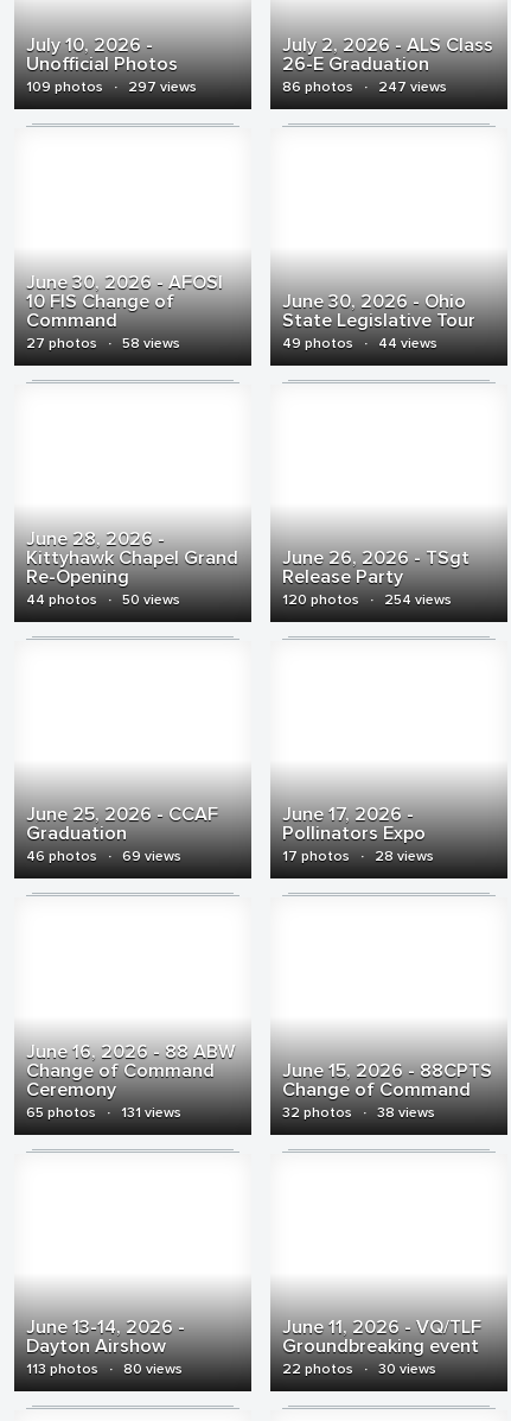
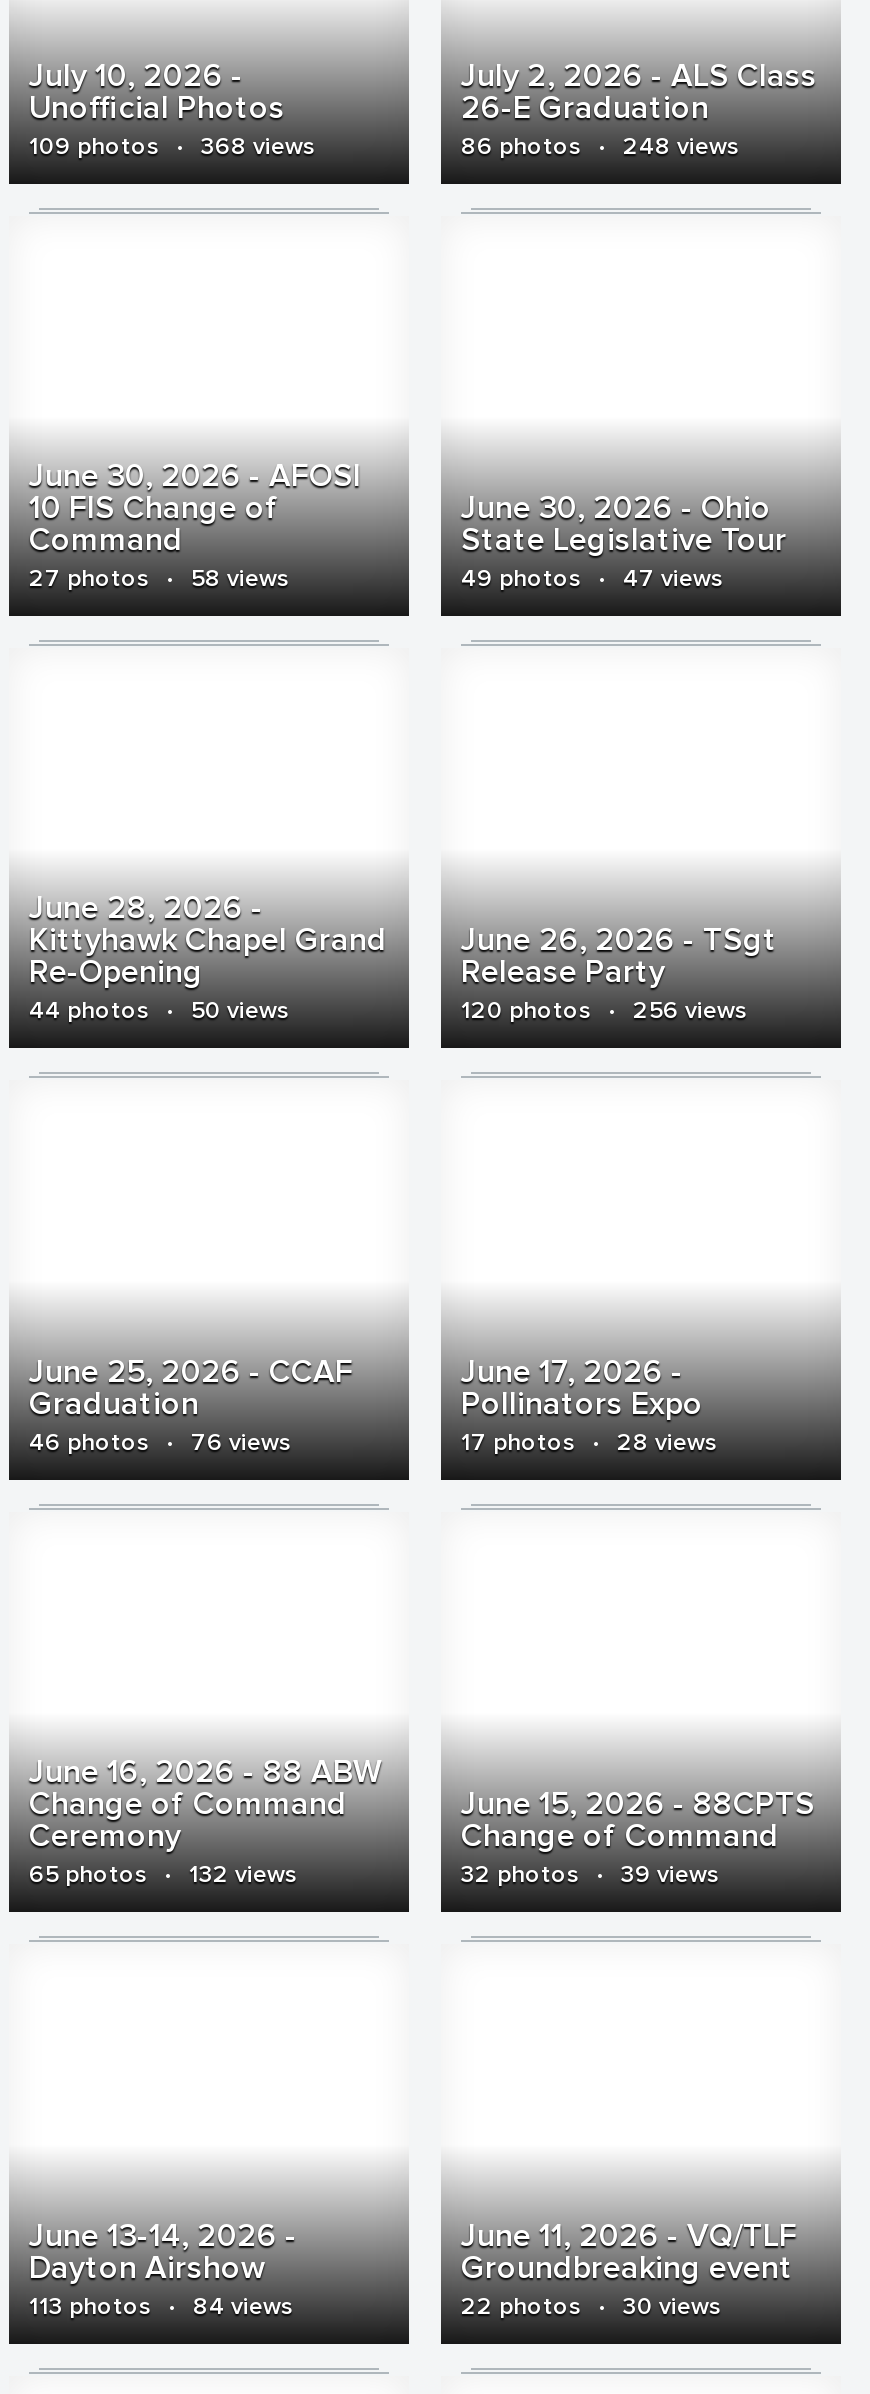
- 109 photos · 297 views
+ 109 photos · 368 views

- 86 photos · 247 views
+ 86 photos · 248 views

- 49 photos · 44 views
+ 49 photos · 47 views

- 120 photos · 254 views
+ 120 photos · 256 views

- 46 photos · 69 views
+ 46 photos · 76 views

- 65 photos · 131 views
+ 65 photos · 132 views

- 32 photos · 38 views
+ 32 photos · 39 views

- 113 photos · 80 views
+ 113 photos · 84 views
